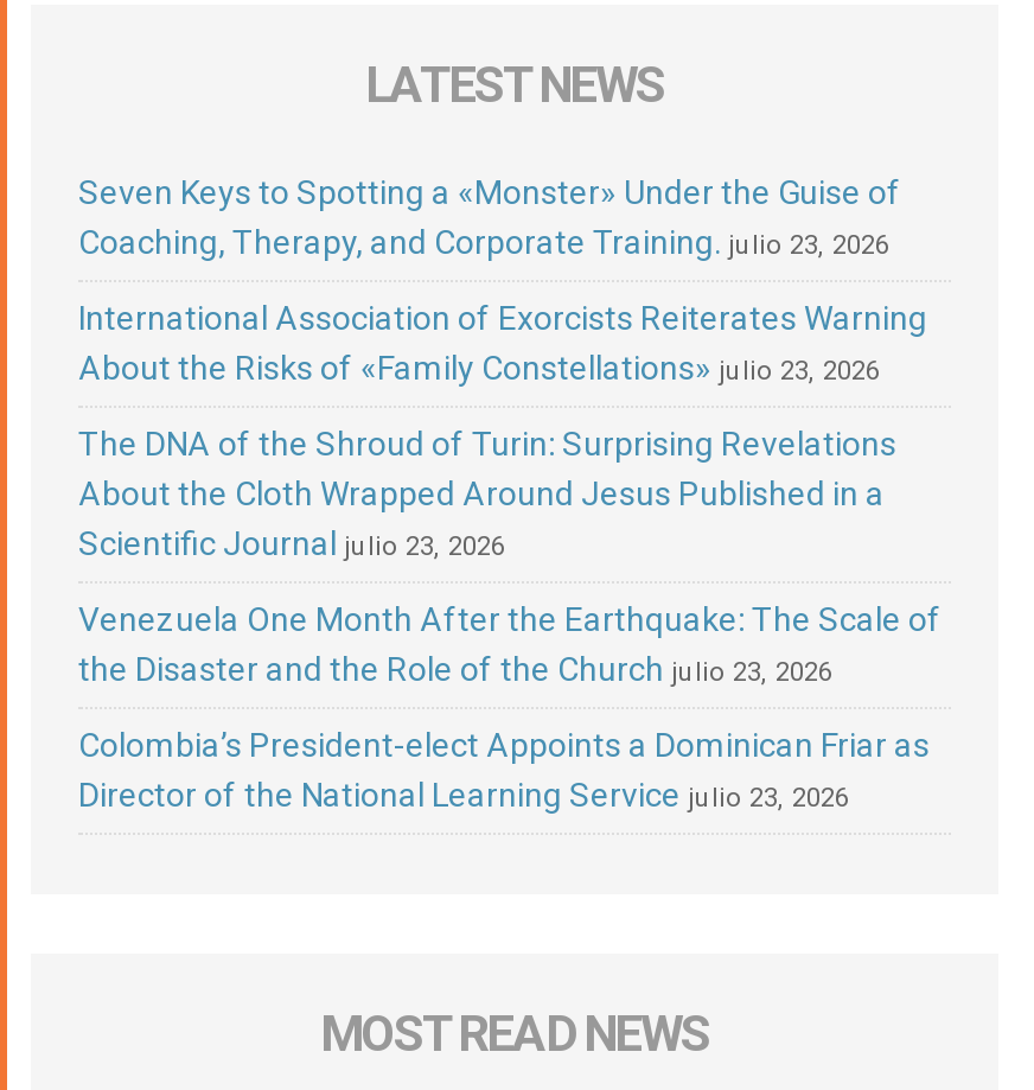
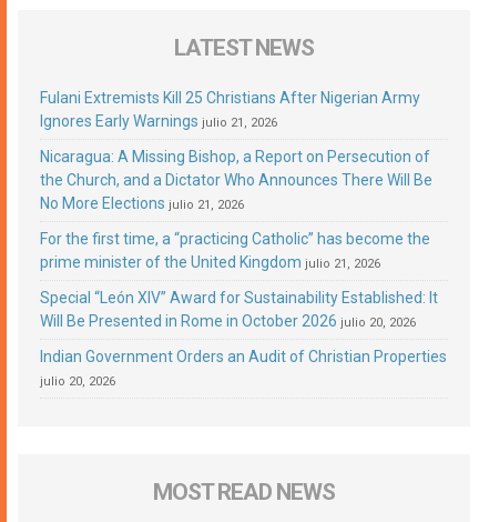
- Seven Keys to Spotting a «Monster» Under the Guise of
- Coaching, Therapy, and Corporate Training. julio 23, 2026
- International Association of Exorcists Reiterates Warning
- About the Risks of «Family Constellations» julio 23, 2026
- The DNA of the Shroud of Turin: Surprising Revelations
- About the Cloth Wrapped Around Jesus Published in a
- Scientific Journal julio 23, 2026
- Venezuela One Month After the Earthquake: The Scale of
- the Disaster and the Role of the Church julio 23, 2026
- Colombia’s President-elect Appoints a Dominican Friar as
- Director of the National Learning Service julio 23, 2026
+ Fulani Extremists Kill 25 Christians After Nigerian Army
+ Ignores Early Warnings julio 21, 2026
+ Nicaragua: A Missing Bishop, a Report on Persecution of
+ the Church, and a Dictator Who Announces There Will Be
+ No More Elections julio 21, 2026
+ For the first time, a “practicing Catholic” has become the
+ prime minister of the United Kingdom julio 21, 2026
+ Special “León XIV” Award for Sustainability Established: It
+ Will Be Presented in Rome in October 2026 julio 20, 2026
+ Indian Government Orders an Audit of Christian Properties
+ julio 20, 2026
